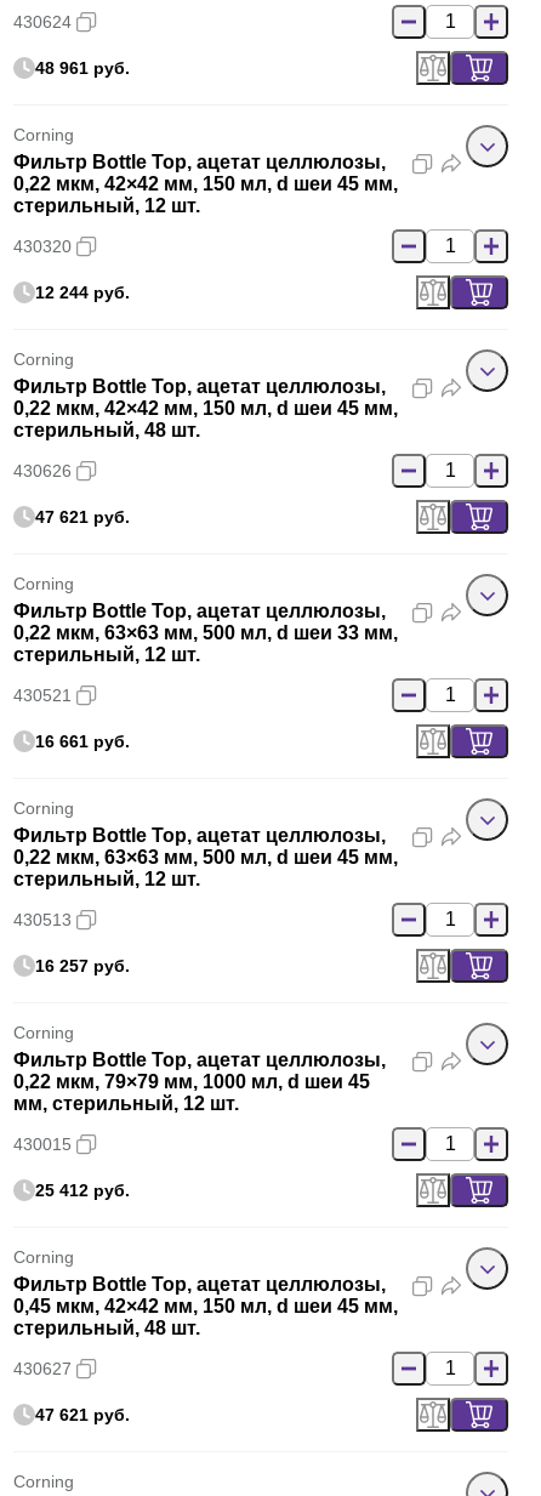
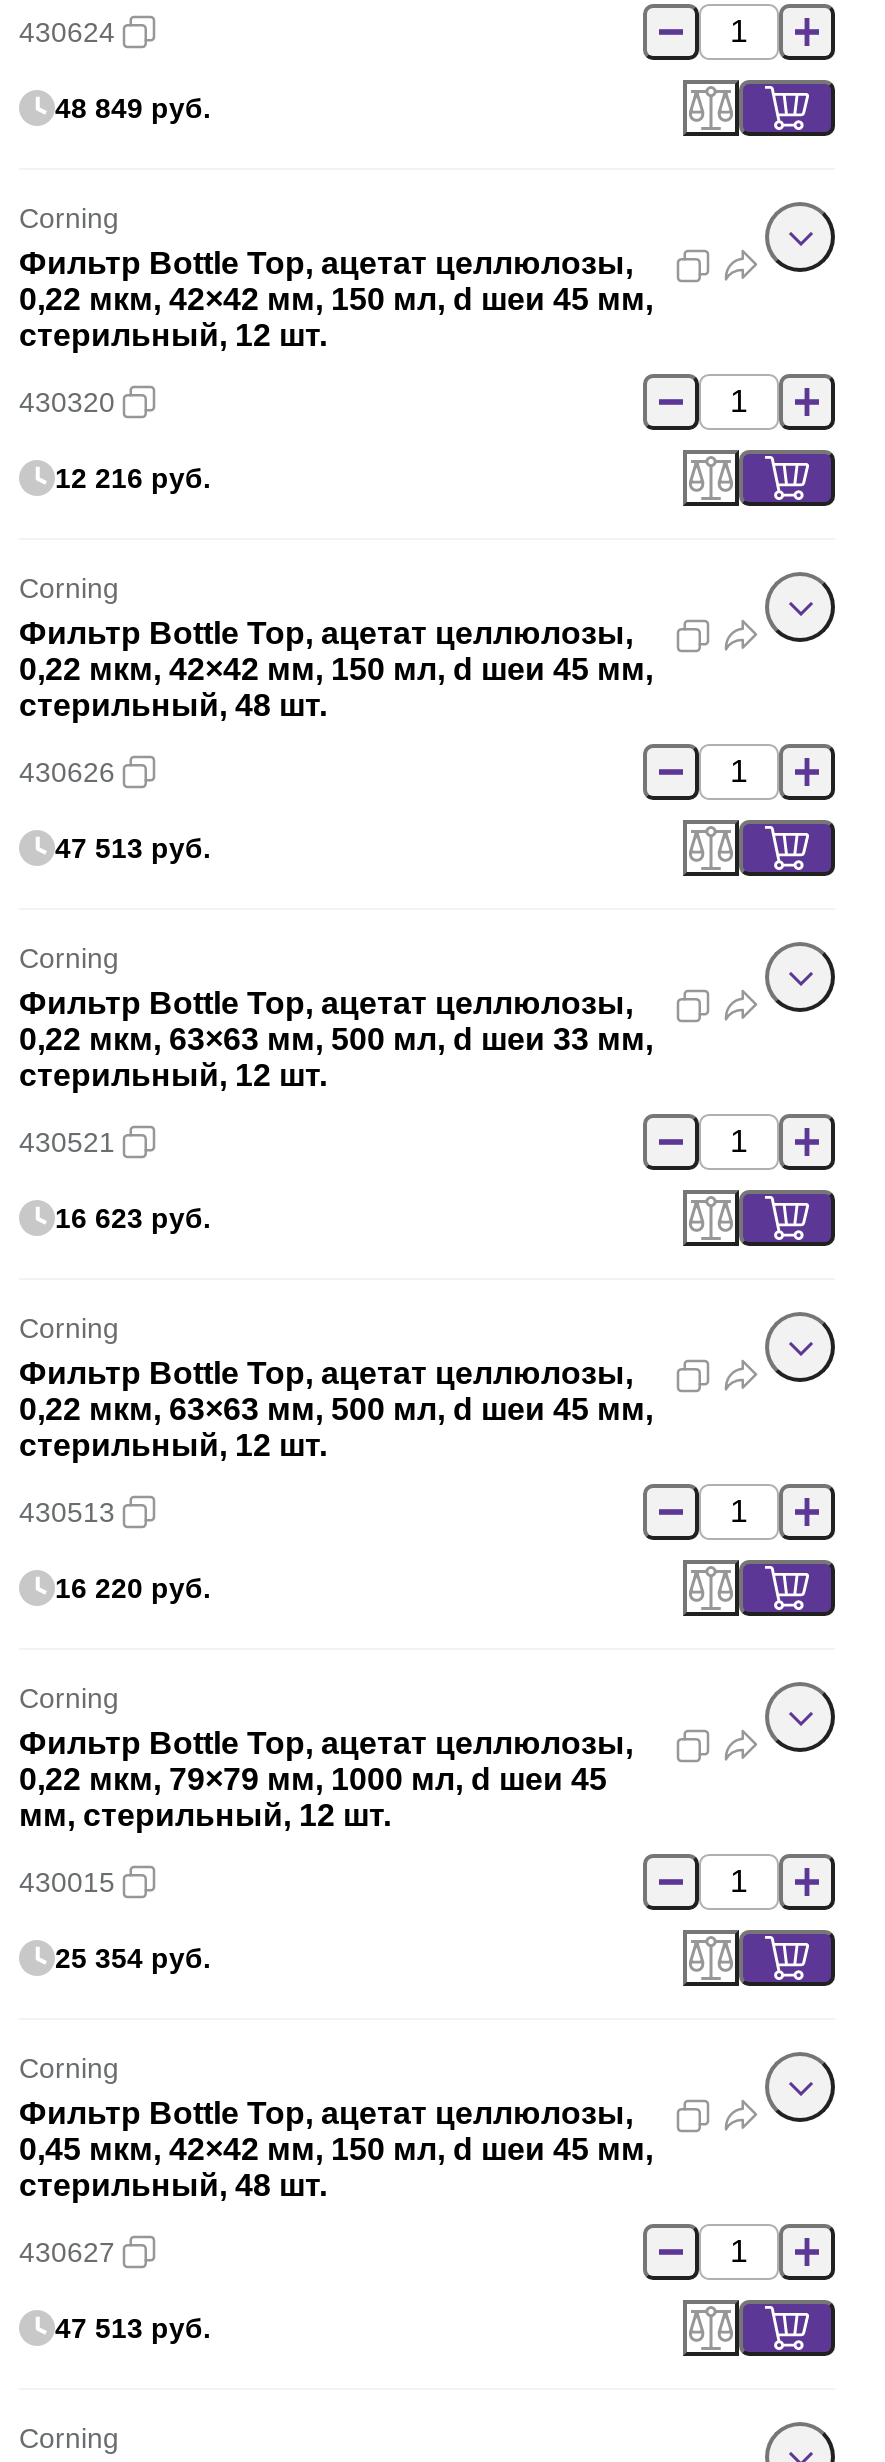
- 48 961 руб.
+ 48 849 руб.

- 12 244 руб.
+ 12 216 руб.

- 47 621 руб.
+ 47 513 руб.

- 16 661 руб.
+ 16 623 руб.

- 16 257 руб.
+ 16 220 руб.

- 25 412 руб.
+ 25 354 руб.

- 47 621 руб.
+ 47 513 руб.
